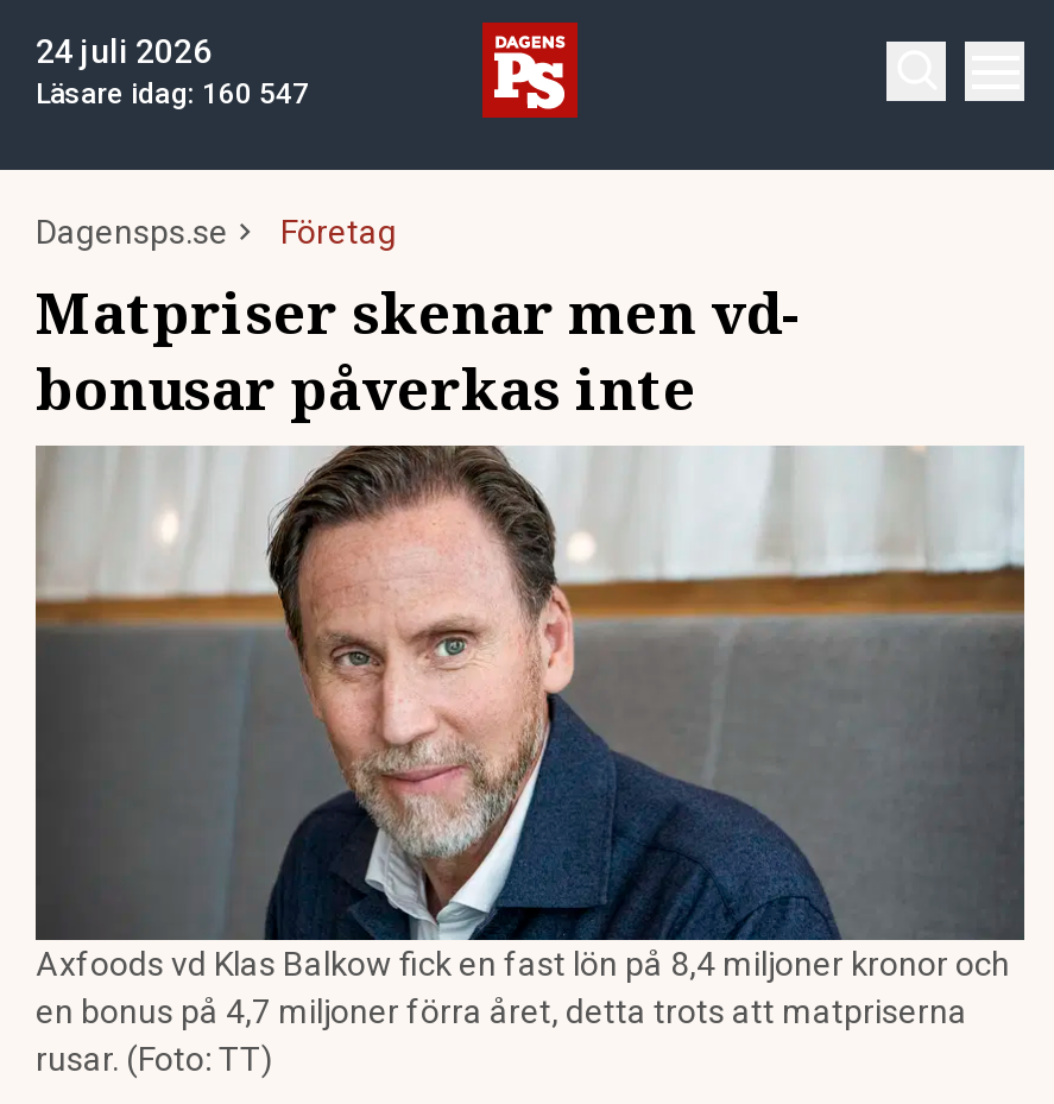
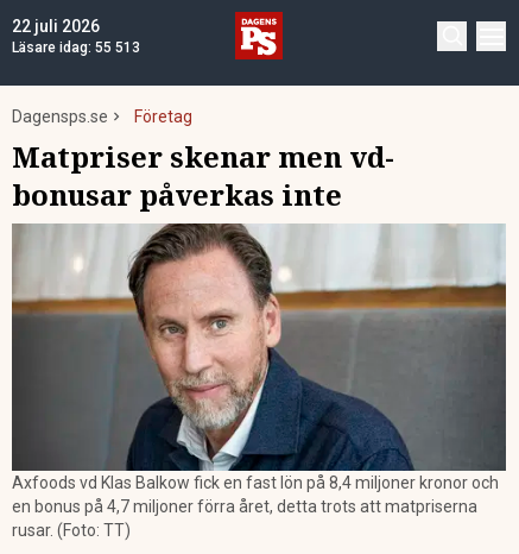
- 24 juli 2026
+ 22 juli 2026

- Läsare idag: 160 547
+ Läsare idag: 55 513
